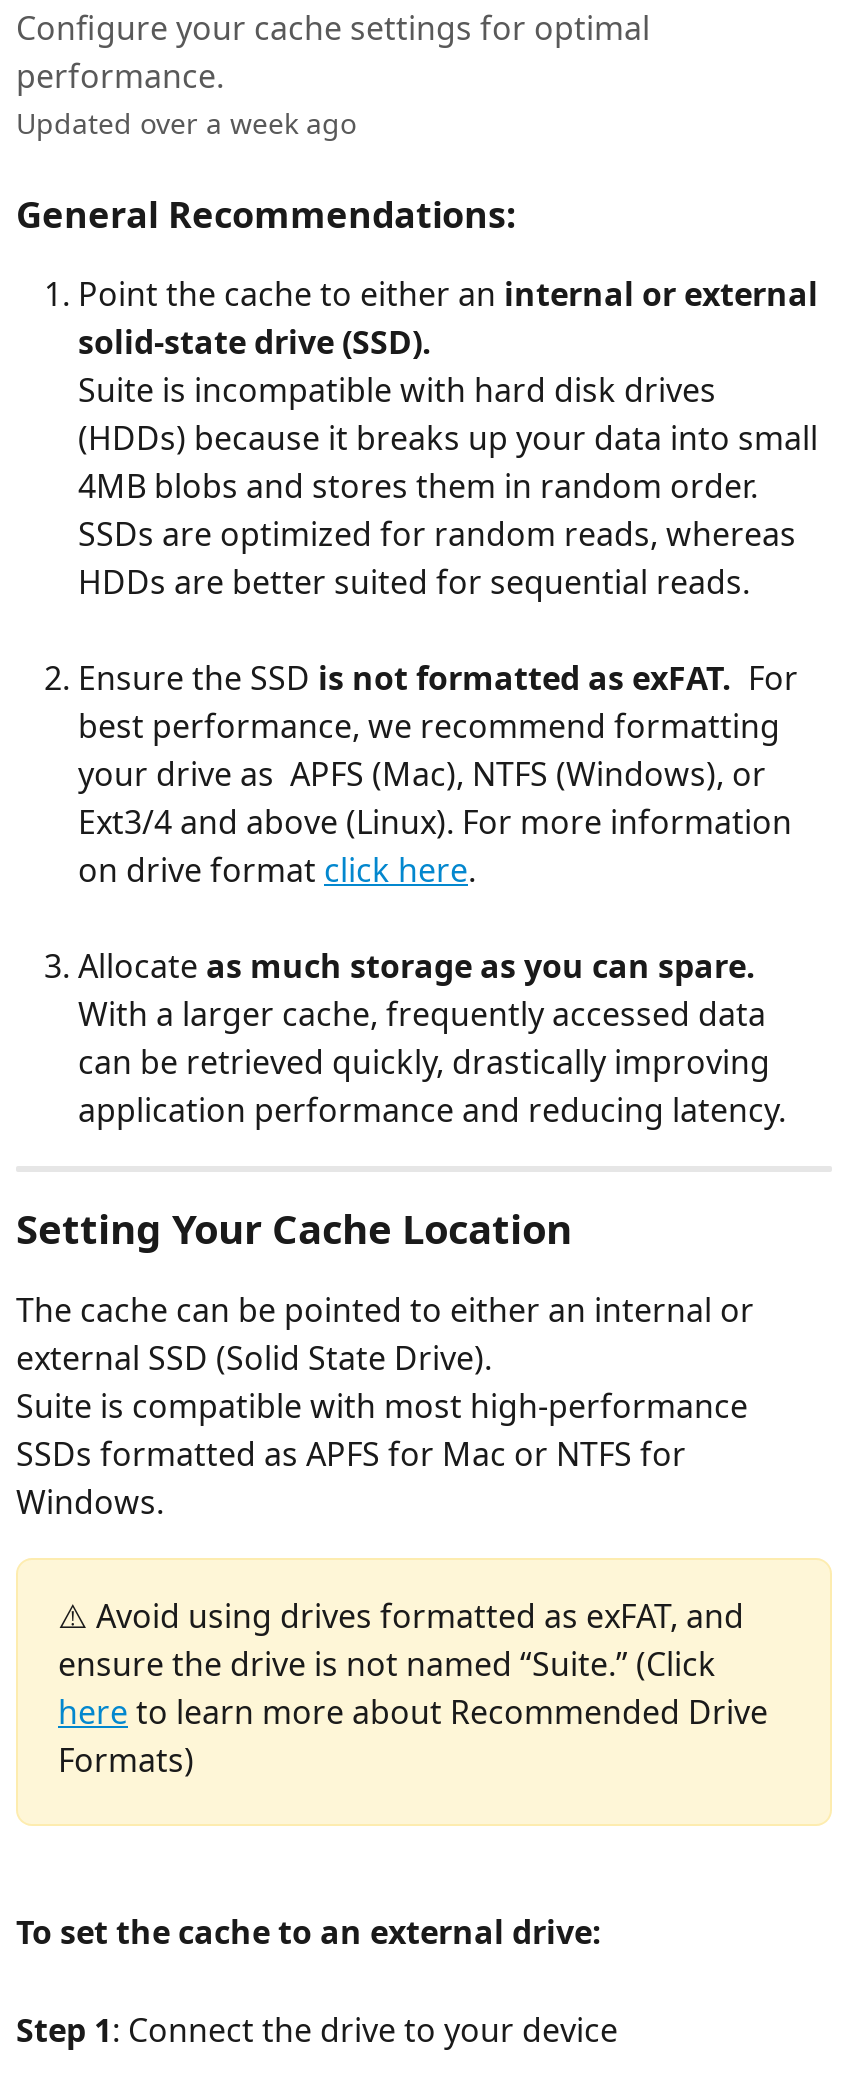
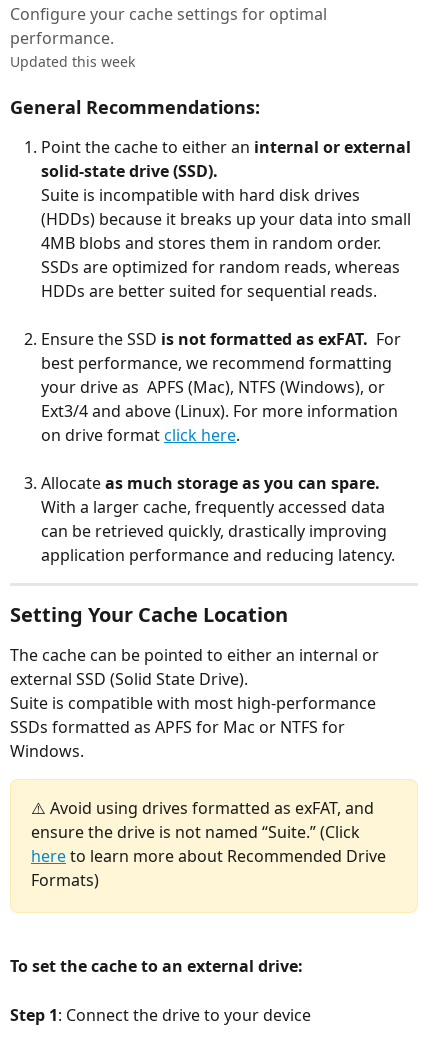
- Updated over a week ago
+ Updated this week
